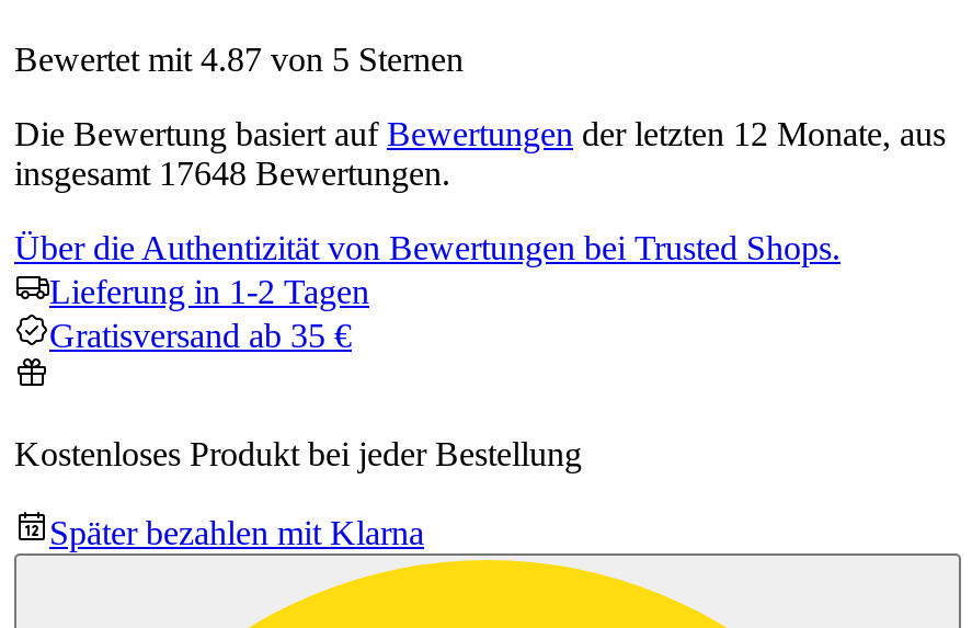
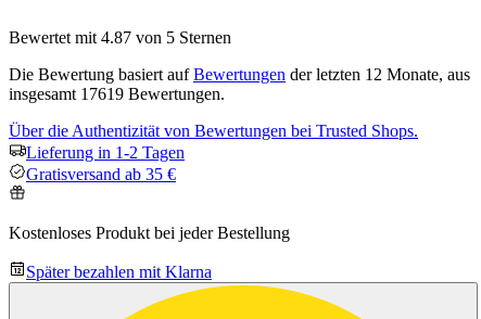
- insgesamt 17648 Bewertungen.
+ insgesamt 17619 Bewertungen.
